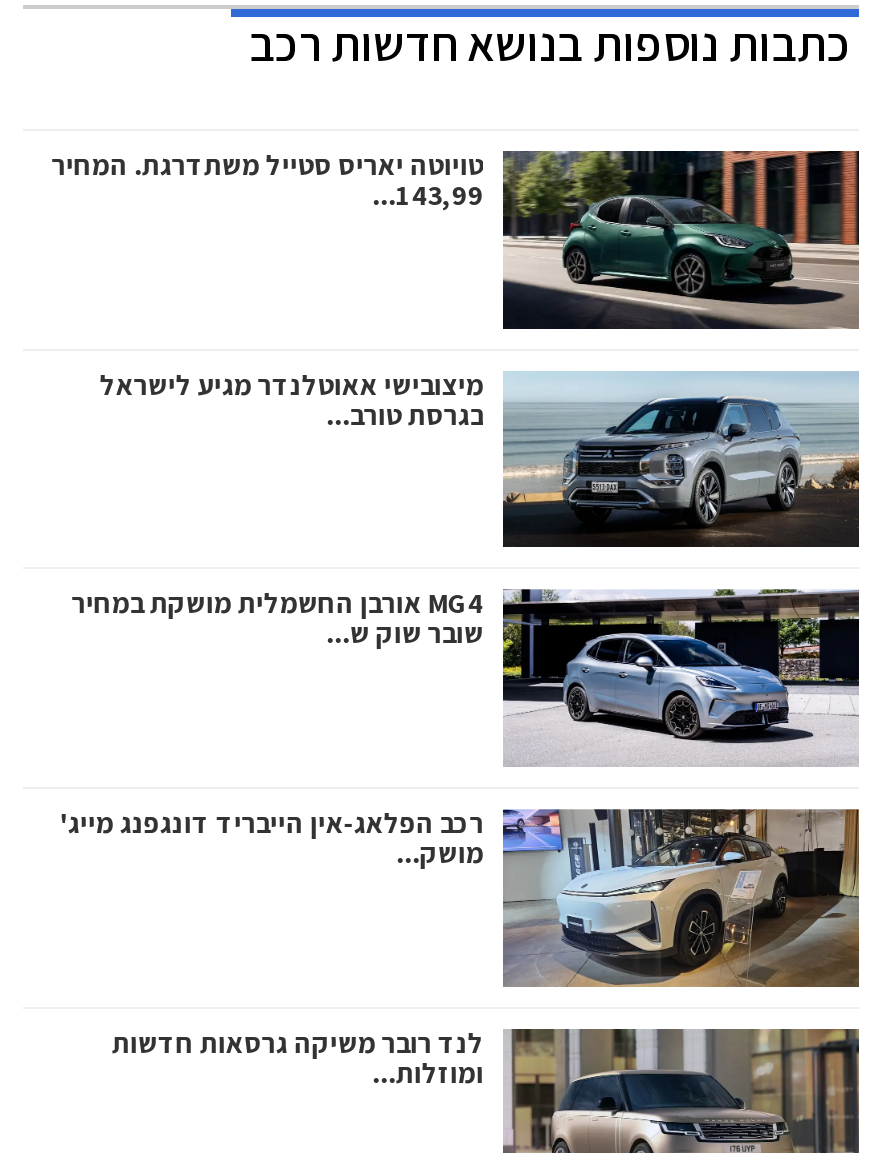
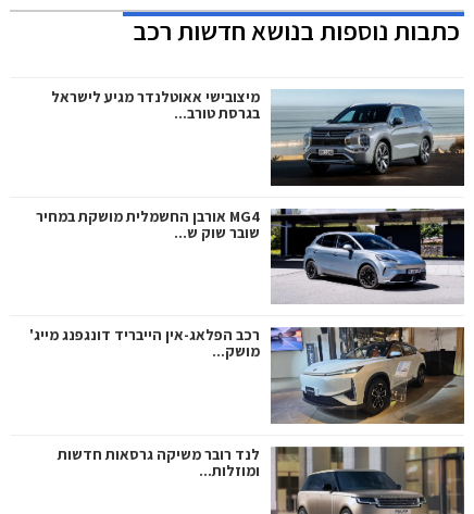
- [image]
- טויוטה יאריס סטייל משתדרגת. המחיר
- 143,99...
